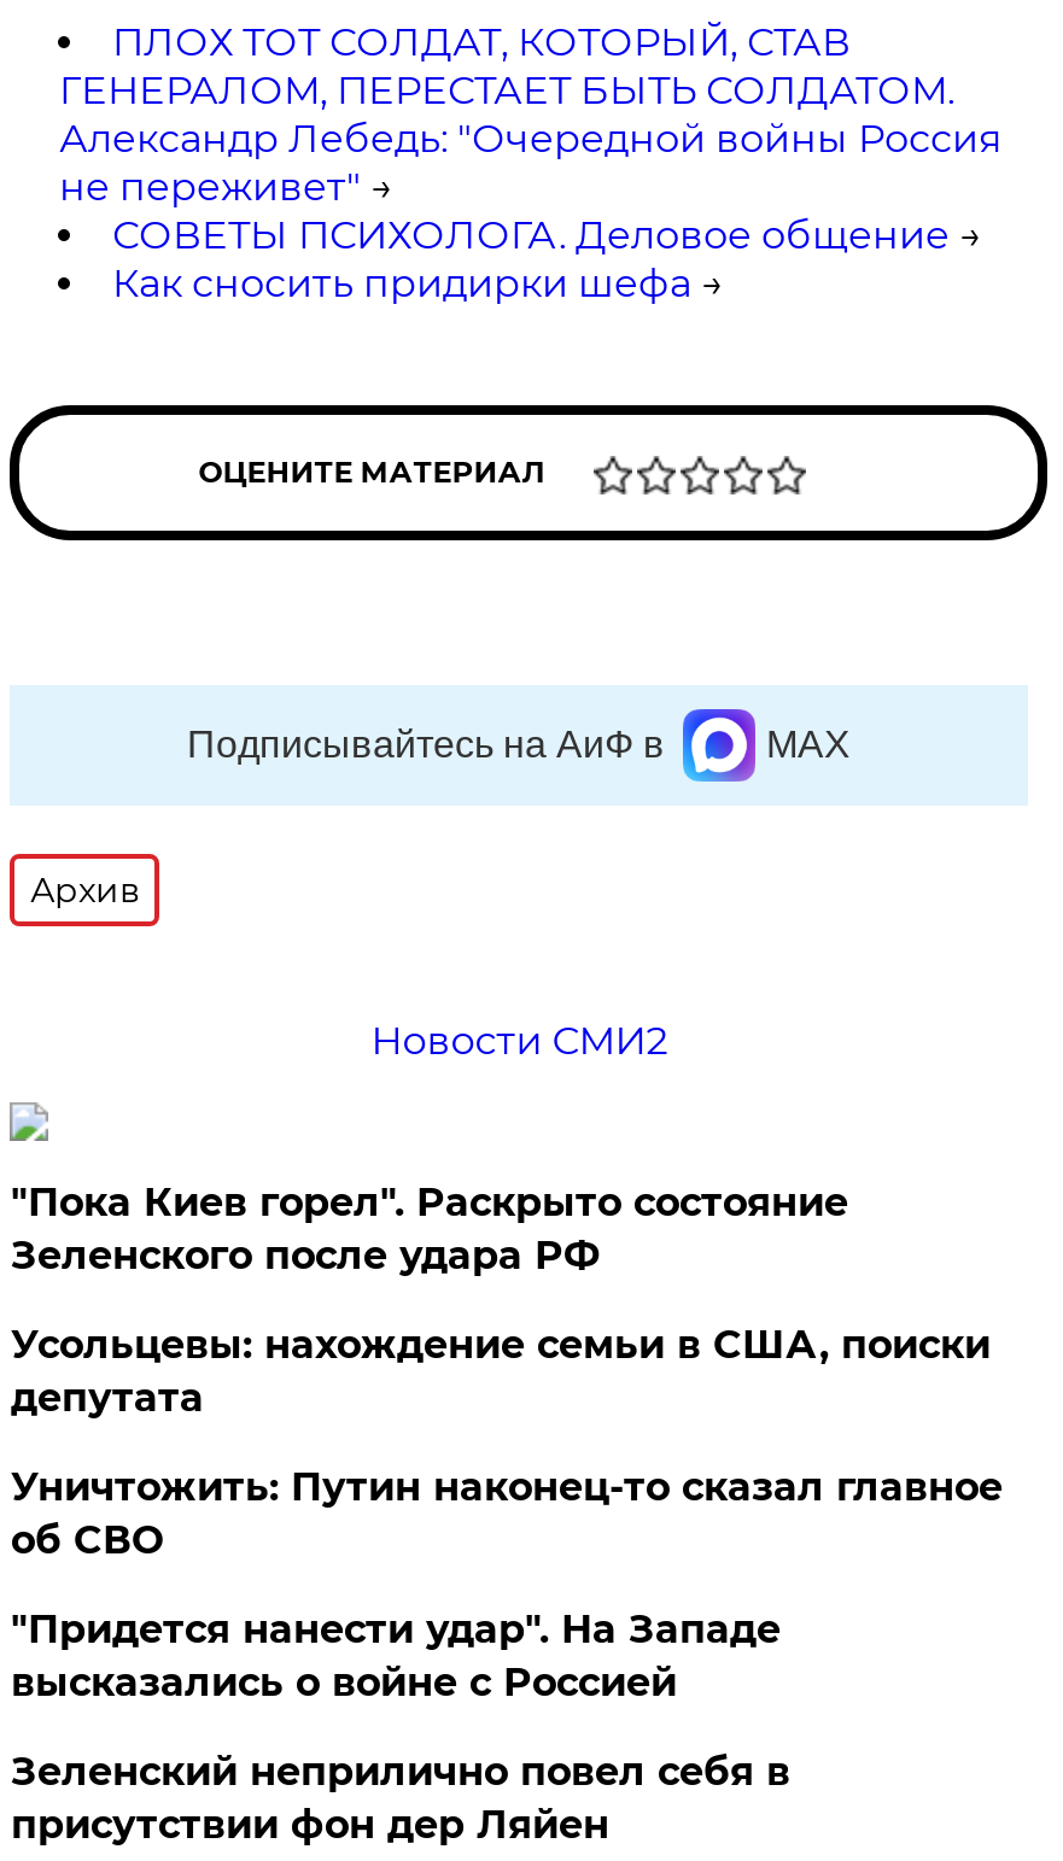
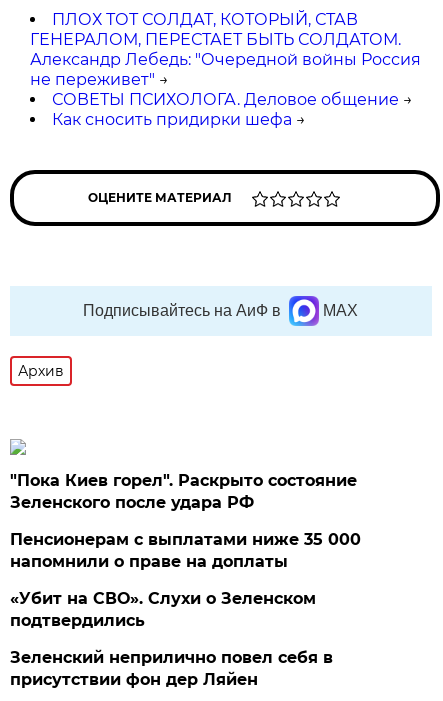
- Новости СМИ2

- Усольцевы: нахождение семьи в США, поиски
- депутата
- Уничтожить: Путин наконец-то сказал главное
- об СВО
- "Придется нанести удар". На Западе
- высказались о войне с Россией
+ Пенсионерам с выплатами ниже 35 000
+ напомнили о праве на доплаты
+ «Убит на СВО». Слухи о Зеленском
+ подтвердились
